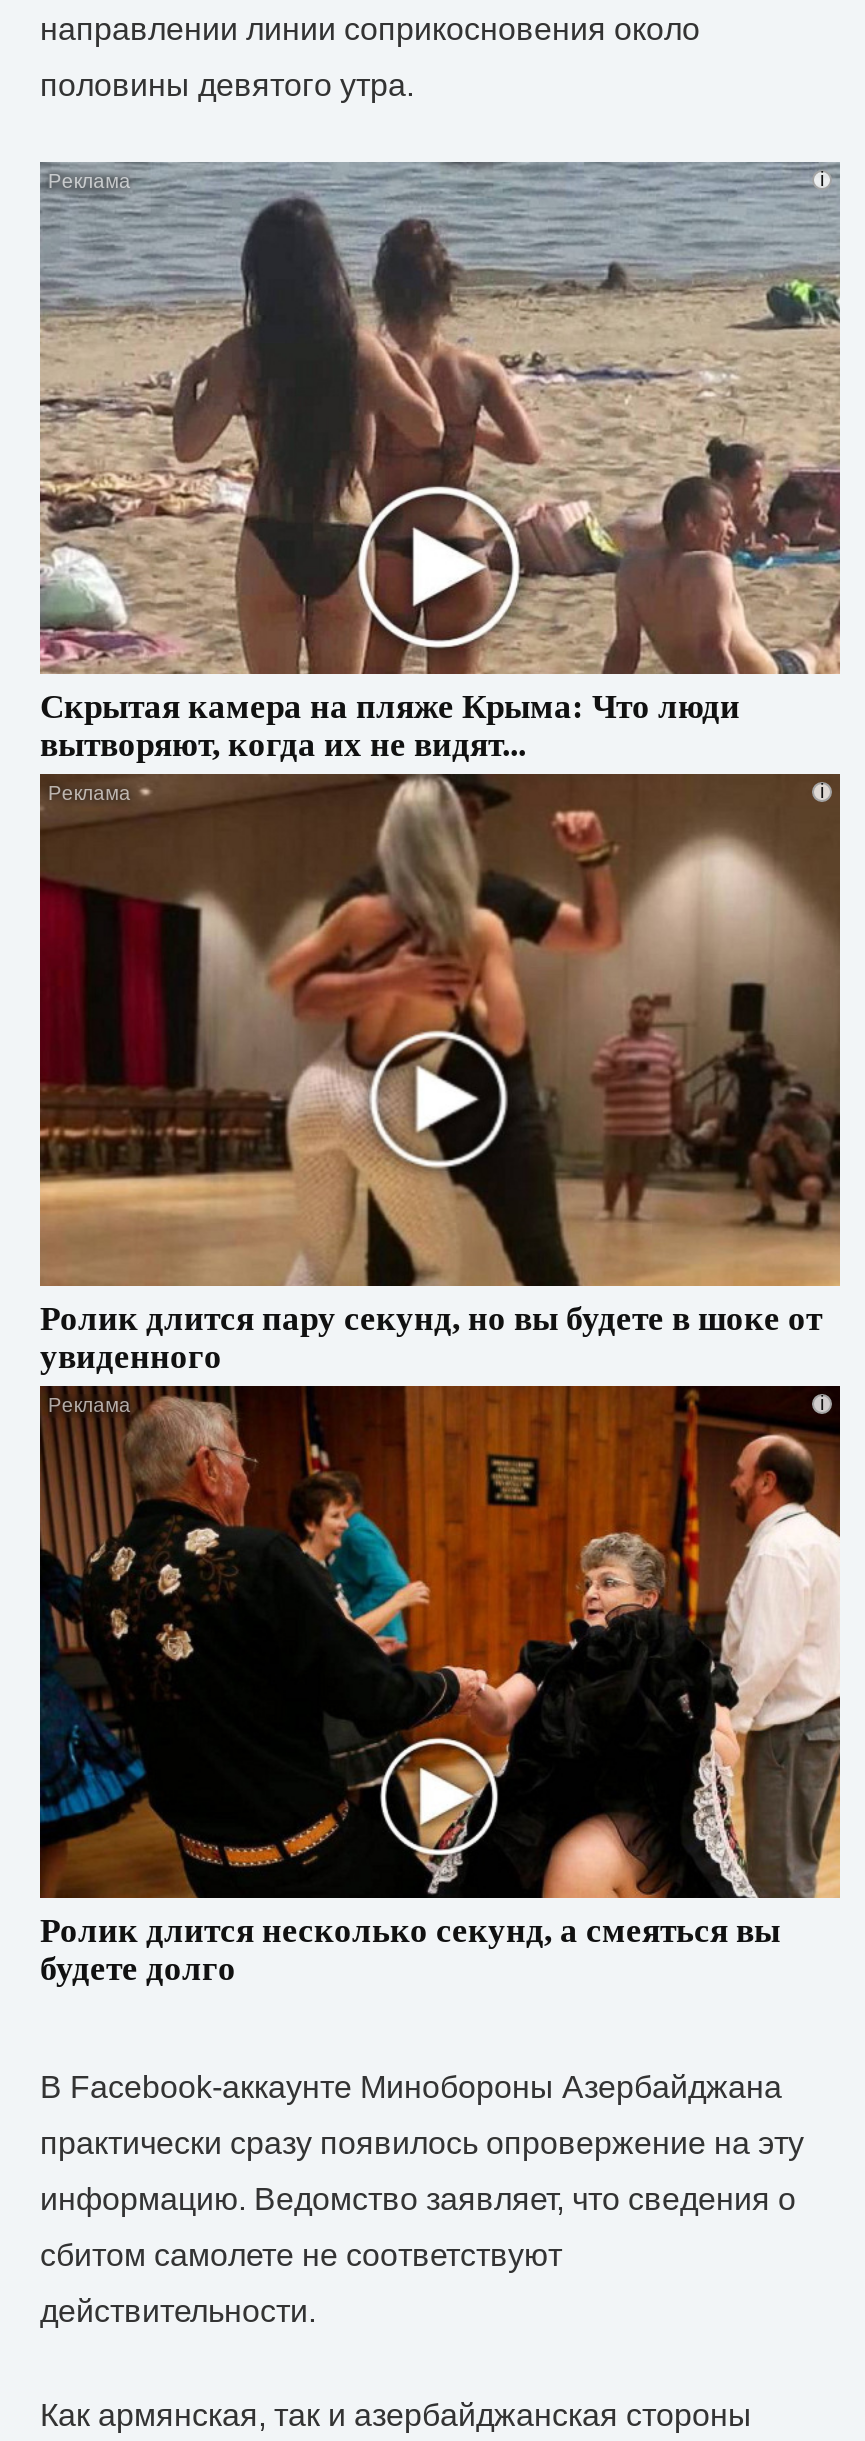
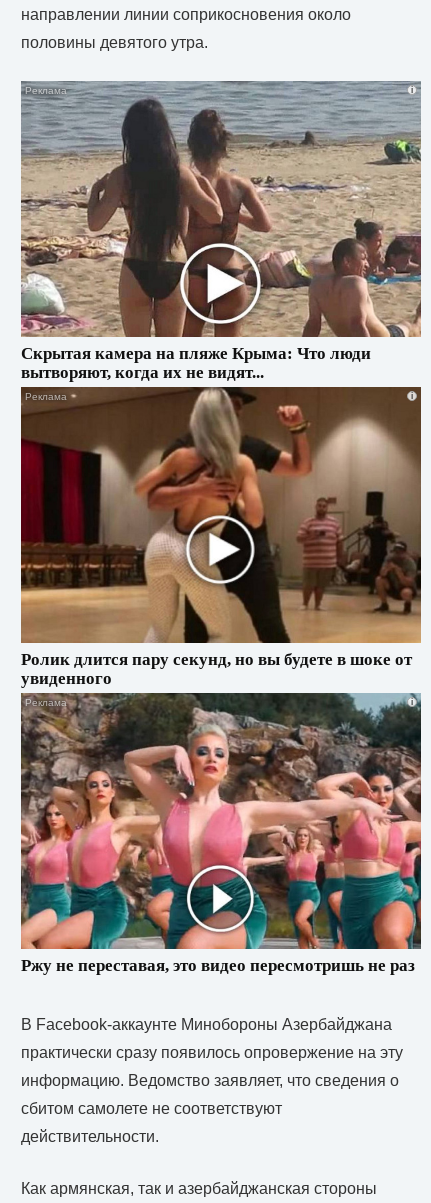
- [image]
- Ролик длится несколько секунд, а смеяться вы
- будете долго
+ [image]
+ Ржу не переставая, это видео пересмотришь не раз
